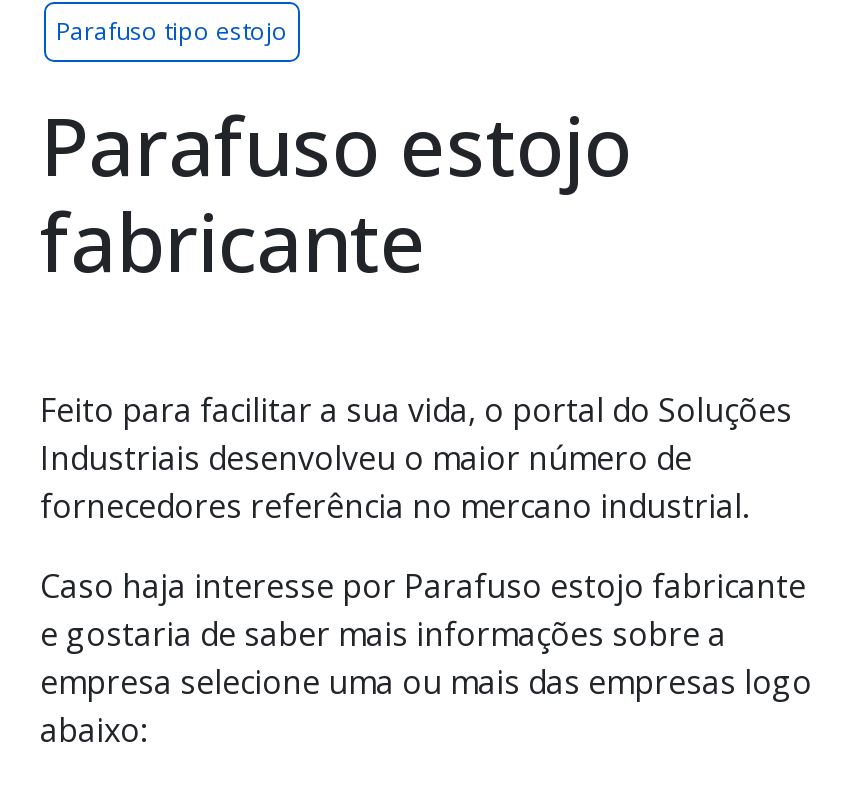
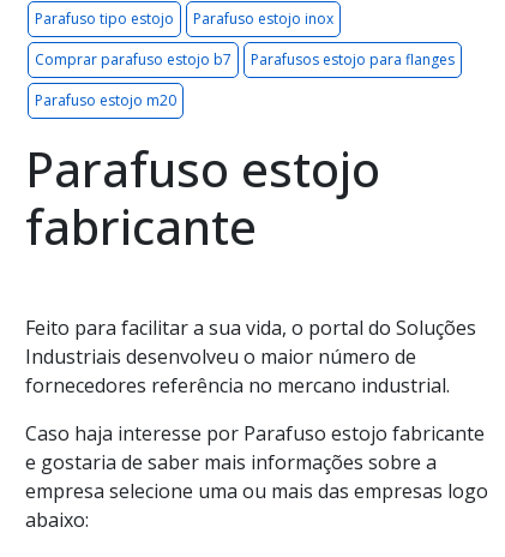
+ Parafuso estojo inox
+ Comprar parafuso estojo b7
+ Parafusos estojo para flanges
+ Parafuso estojo m20
